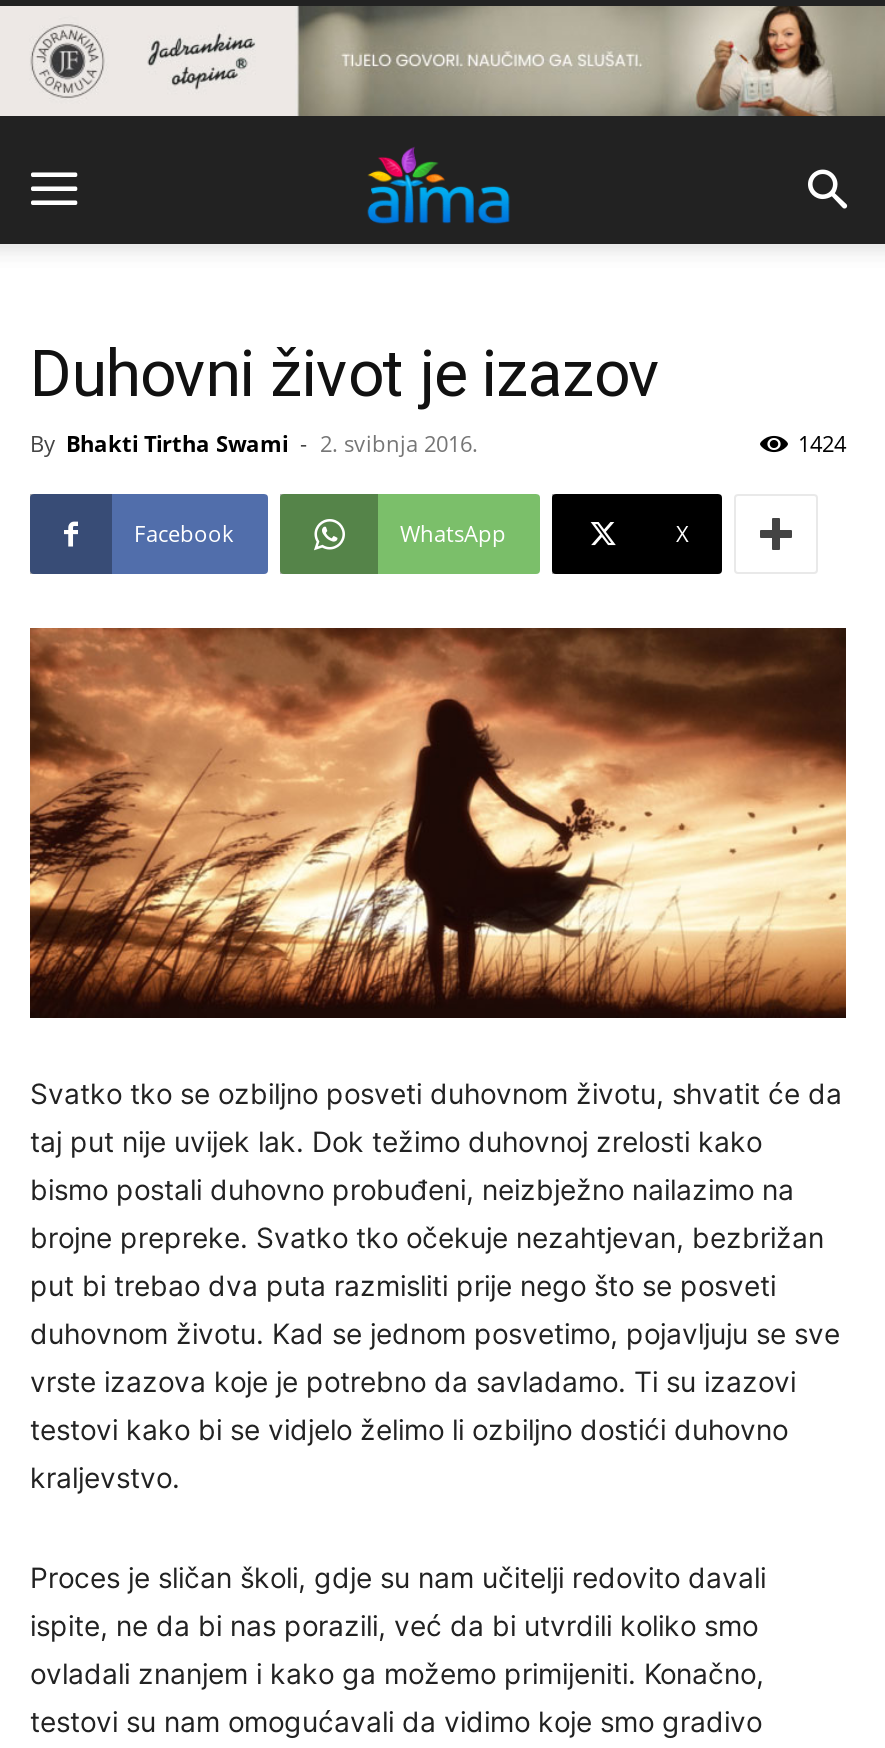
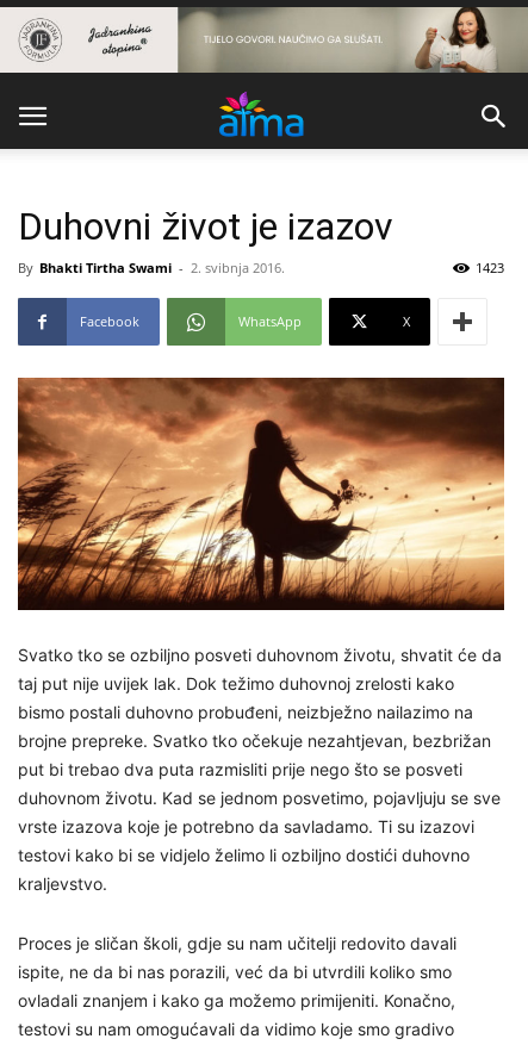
- 1424
+ 1423
